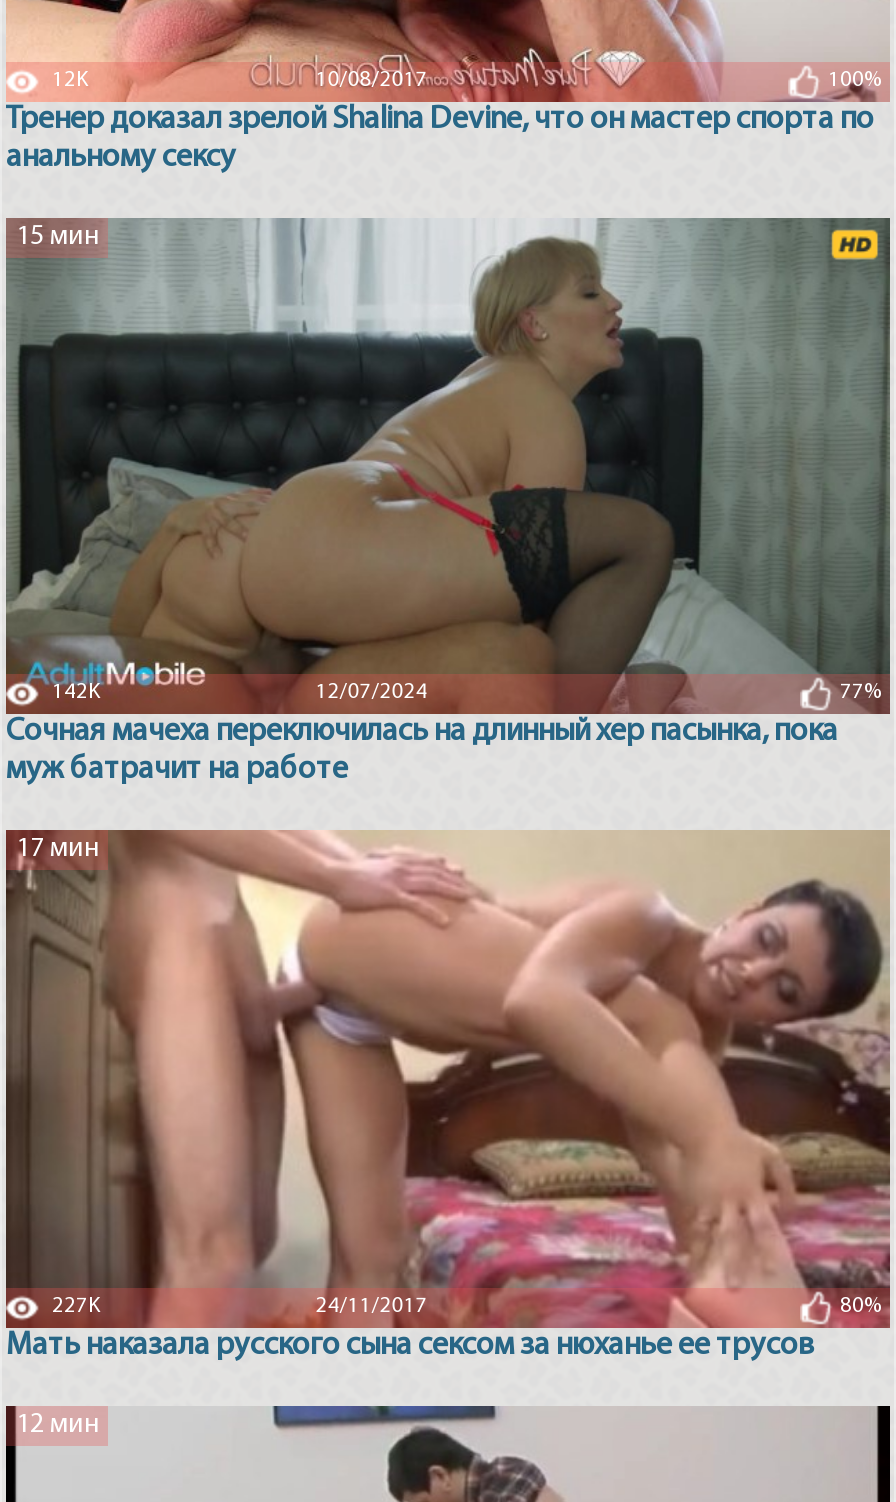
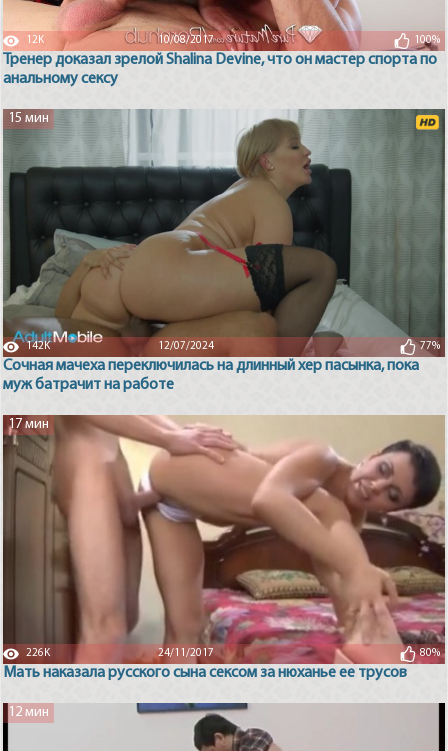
- 227K
+ 226K
